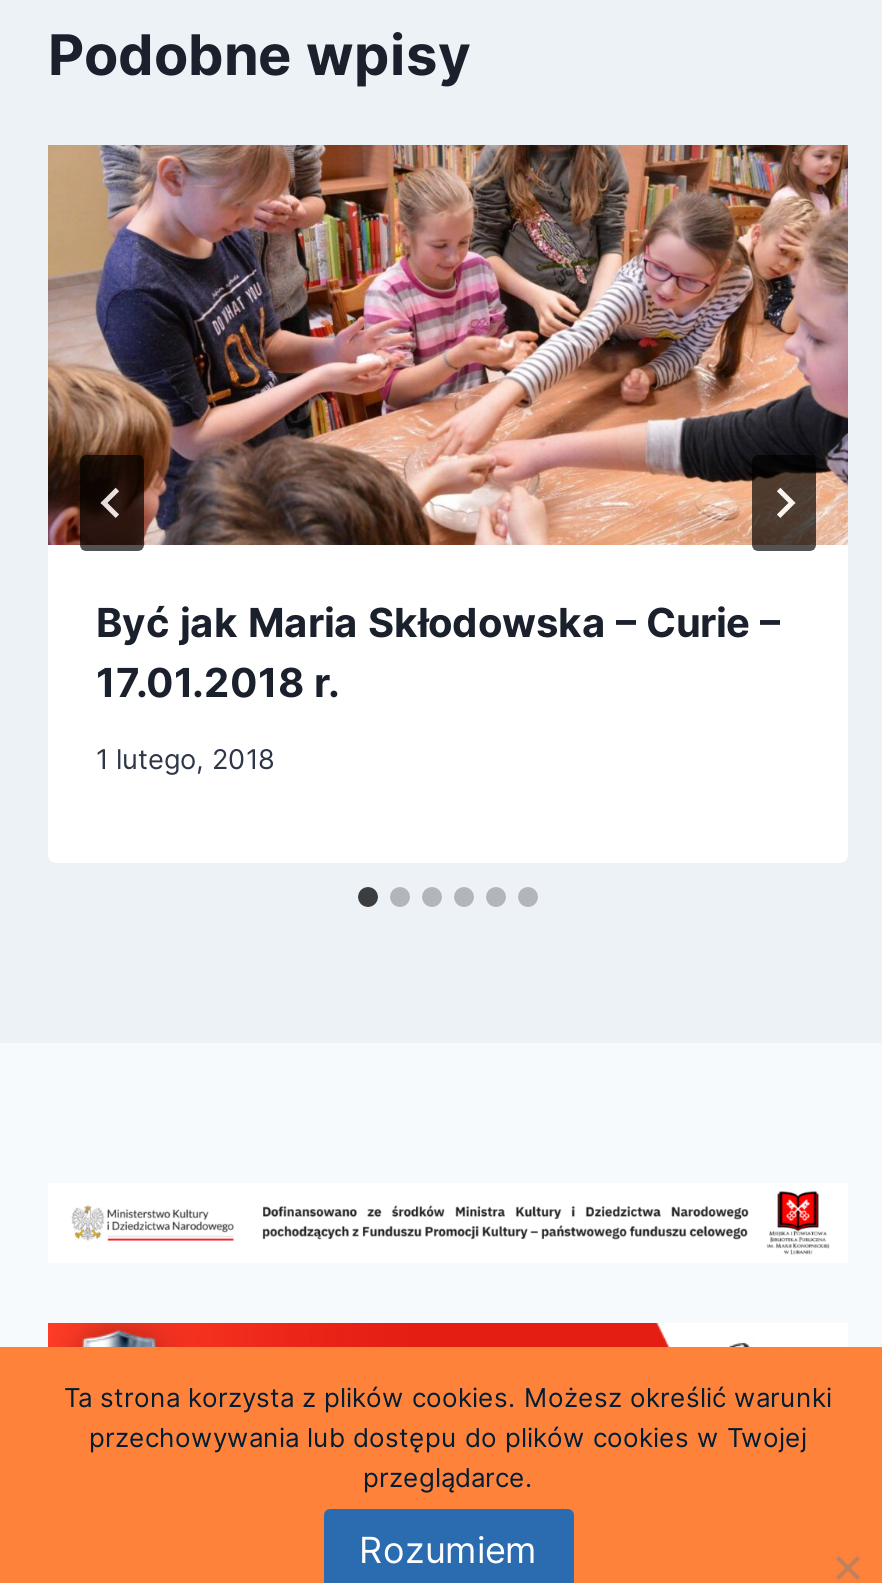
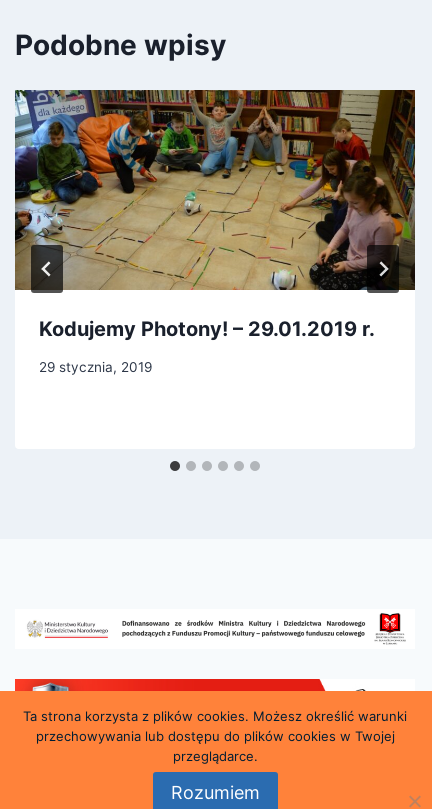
- [image]
- Być jak Maria Skłodowska – Curie –
- 17.01.2018 r.
+ [image]
+ Kodujemy Photony! – 29.01.2019 r.

- 1 lutego, 2018
+ 29 stycznia, 2019
